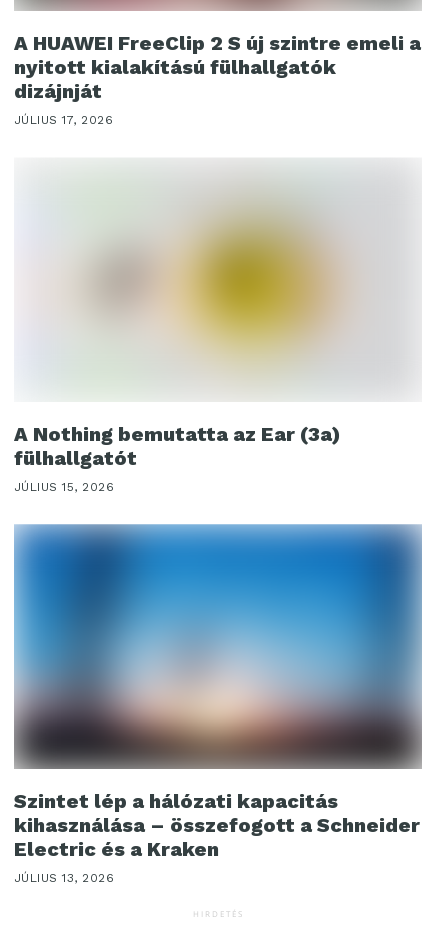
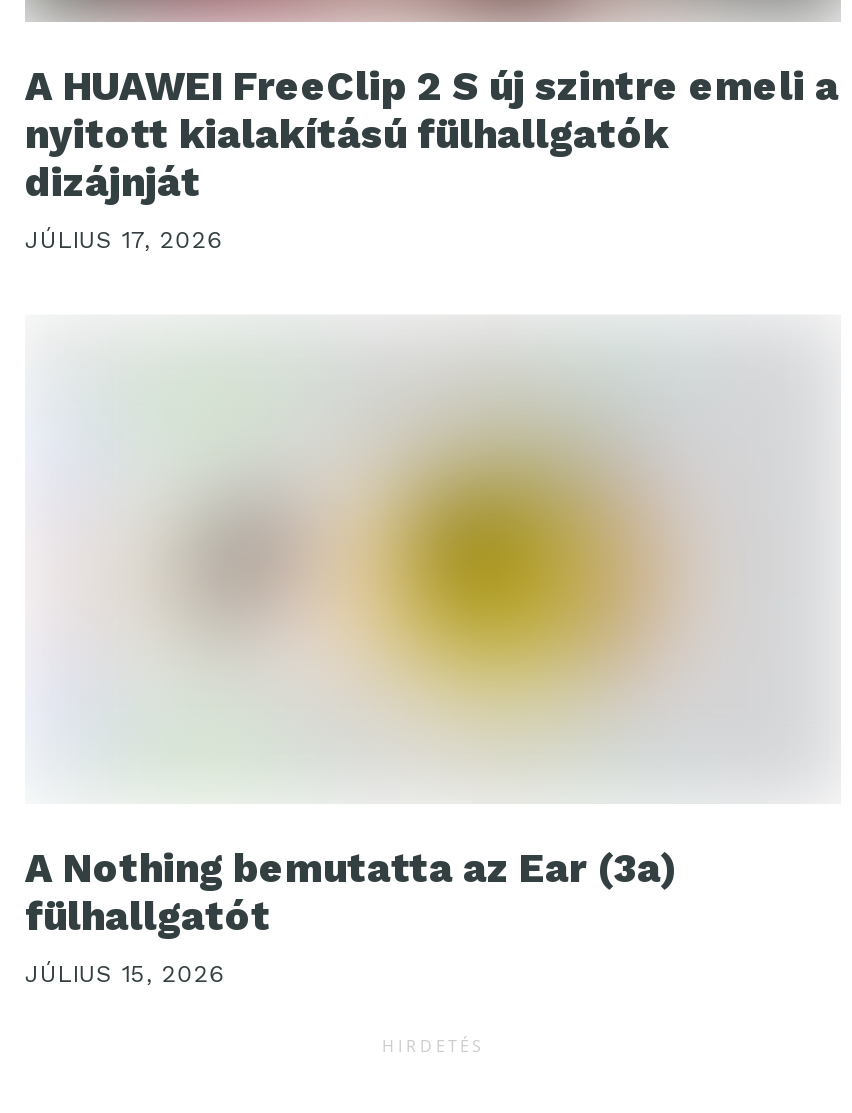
- [image]
- Szintet lép a hálózati kapacitás
- kihasználása – összefogott a Schneider
- Electric és a Kraken
- JÚLIUS 13, 2026
